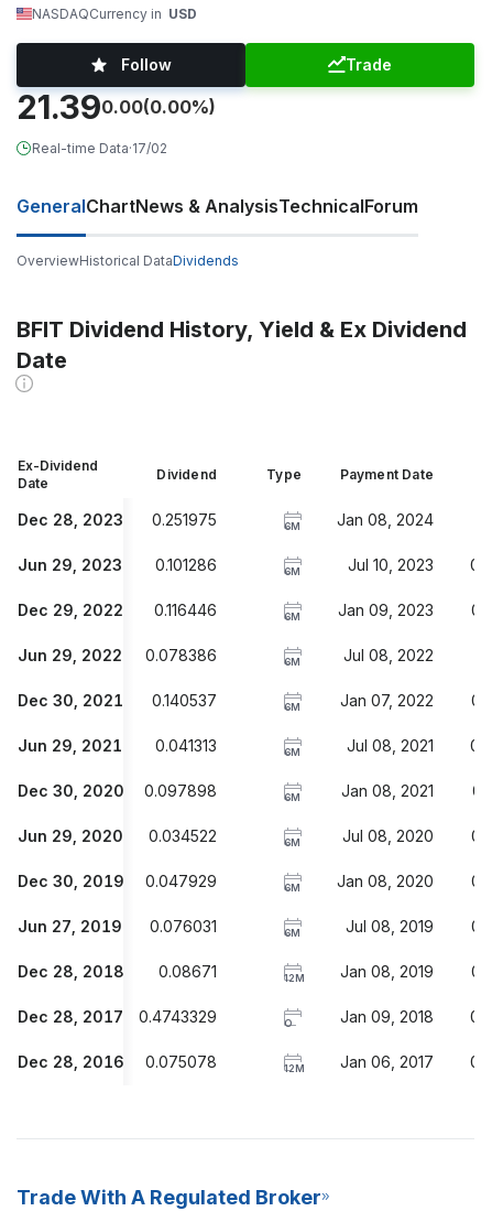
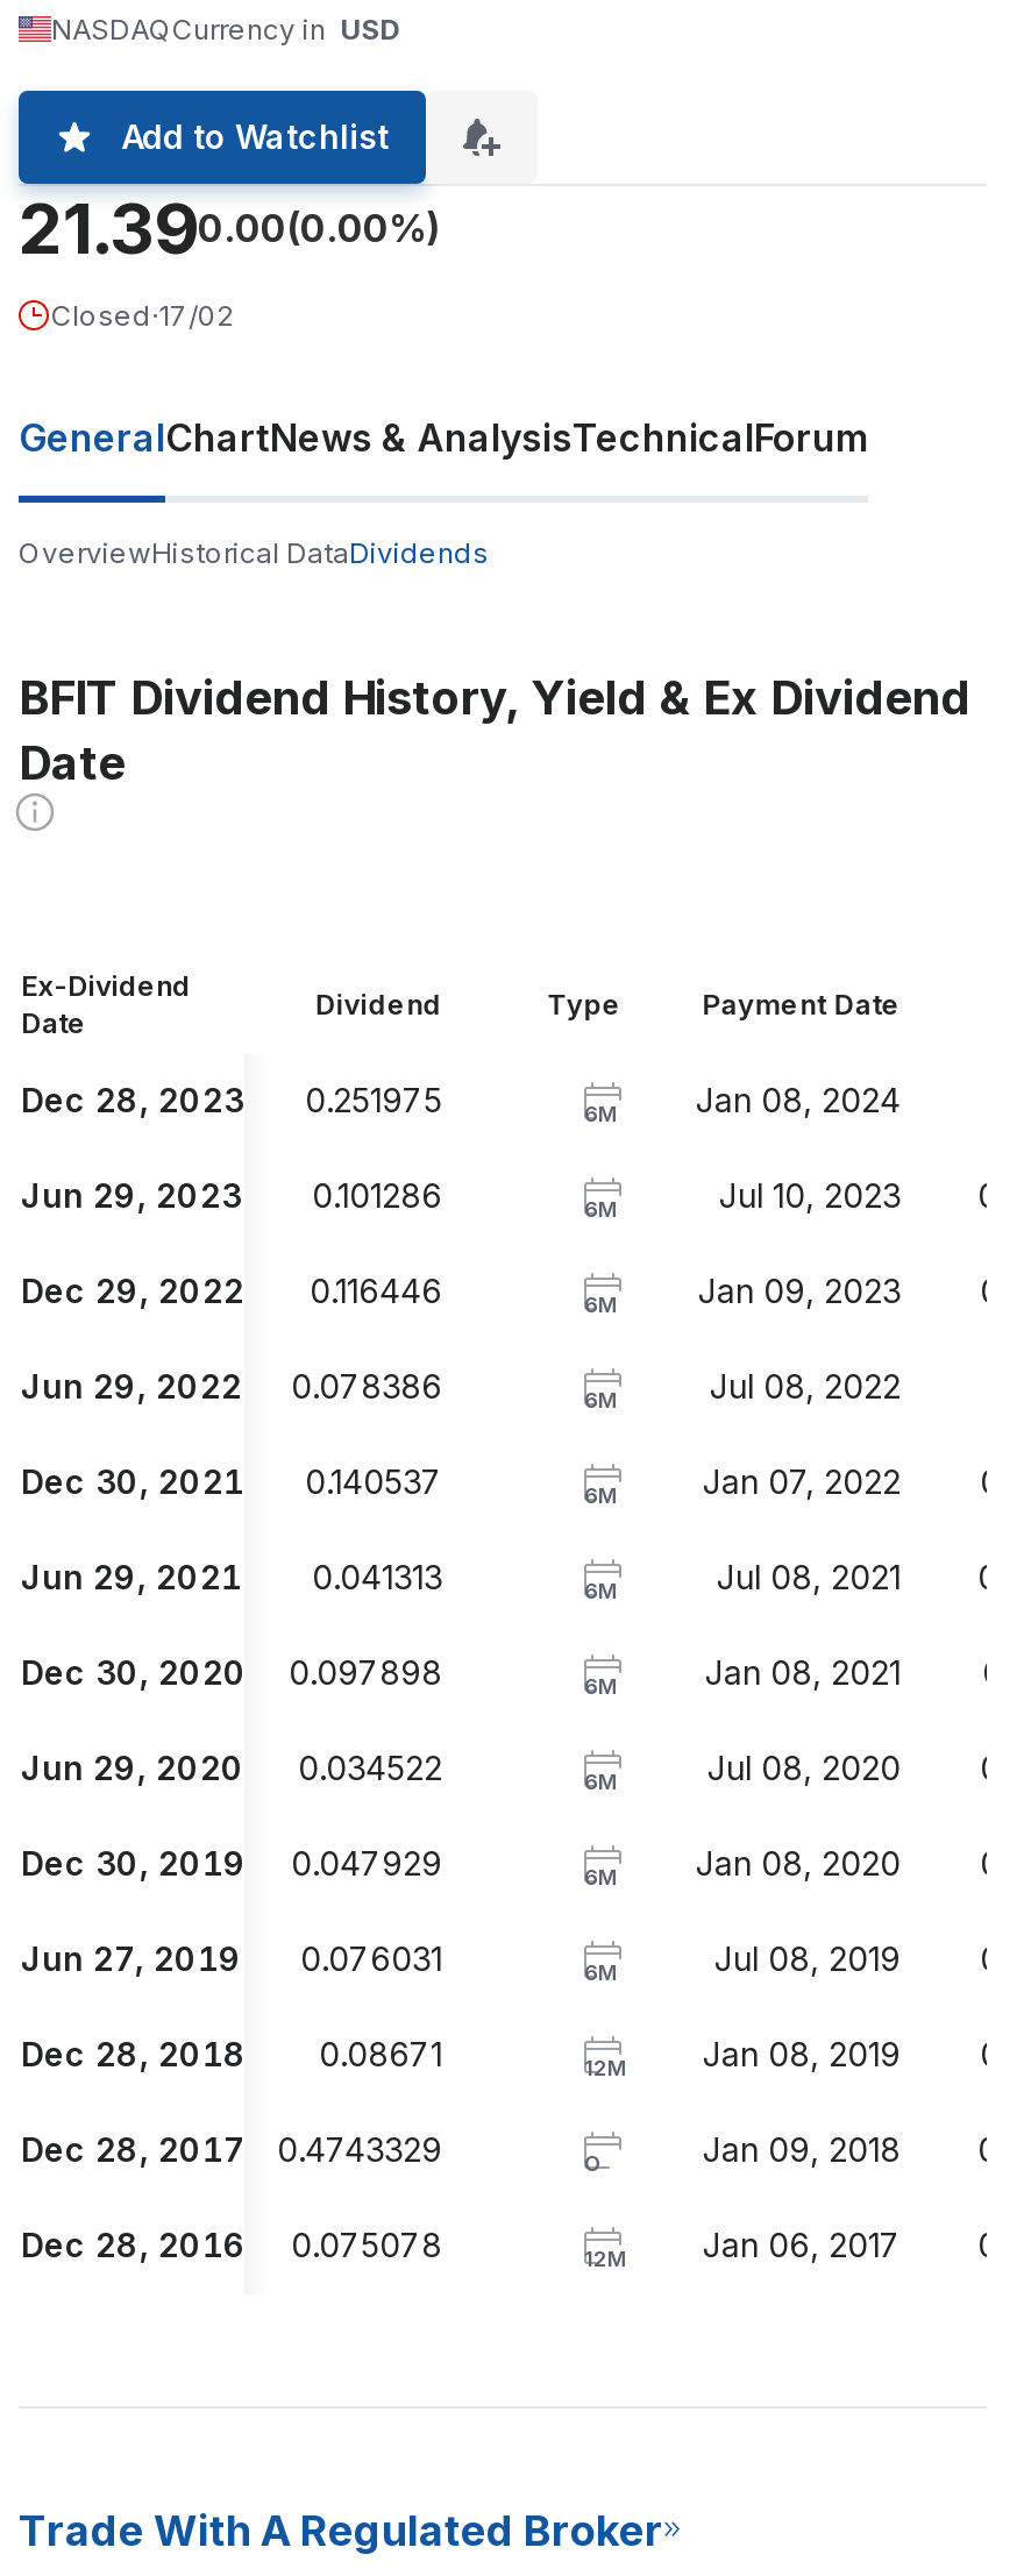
- Follow
- Trade
+ Add to Watchlist

- Real-time Data·17/02
+ Closed·17/02
